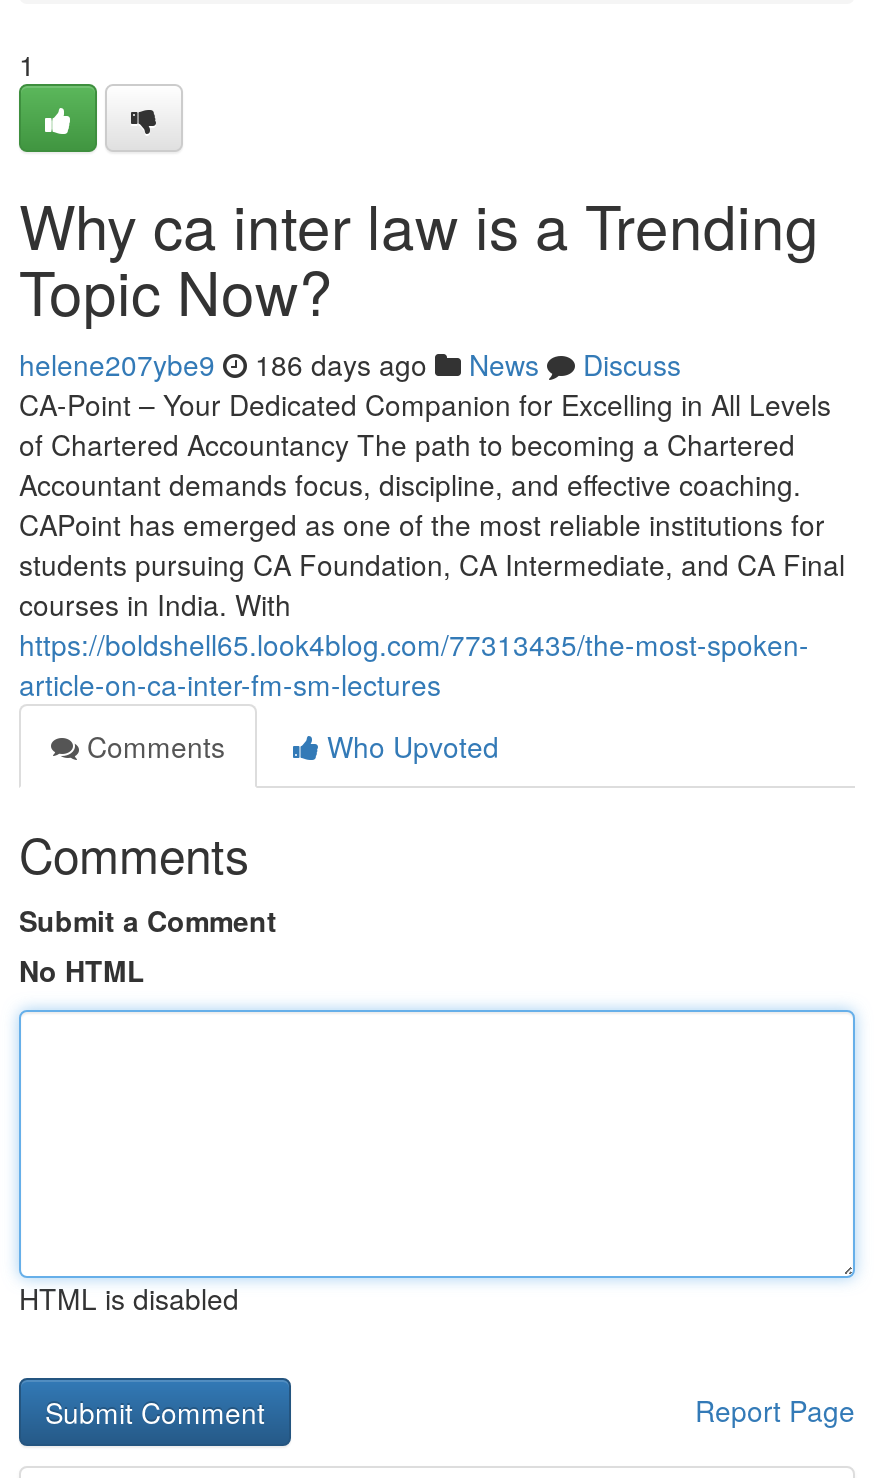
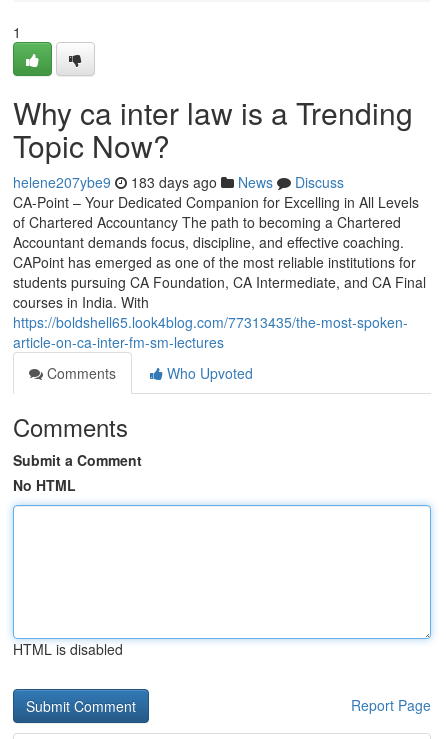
- helene207ybe9 186 days ago News Discuss
+ helene207ybe9 183 days ago News Discuss
